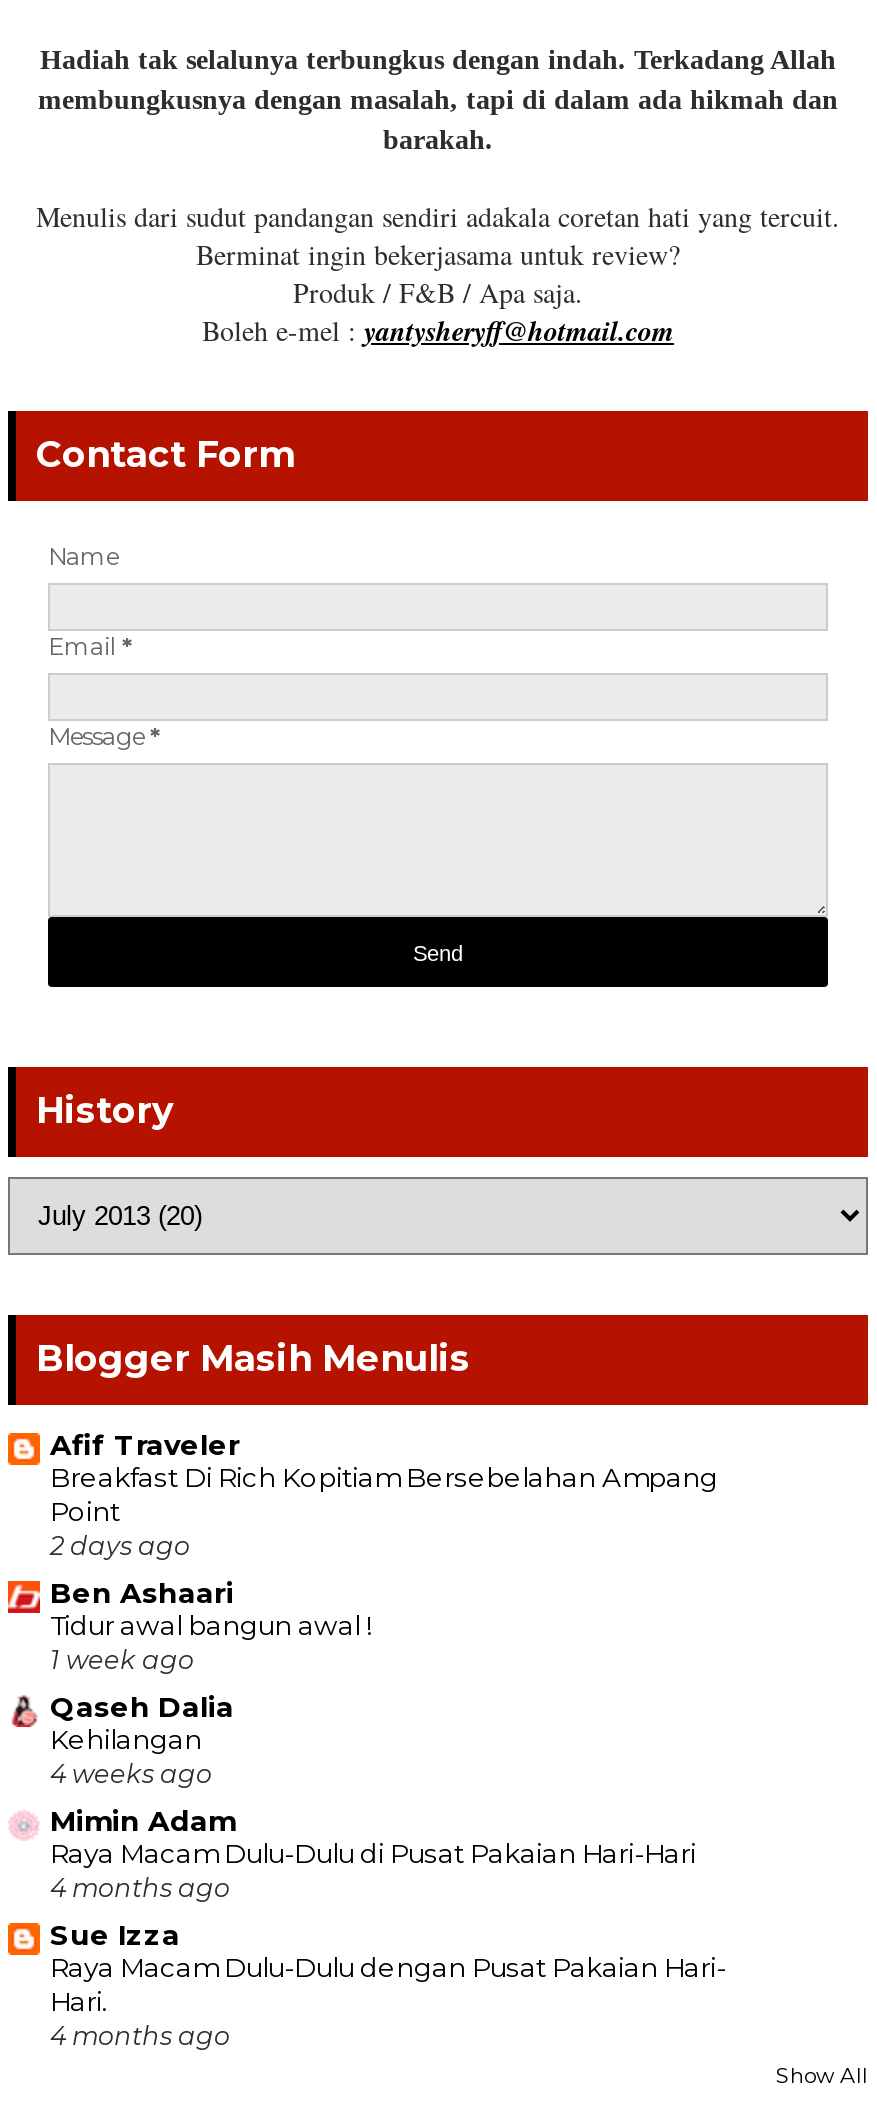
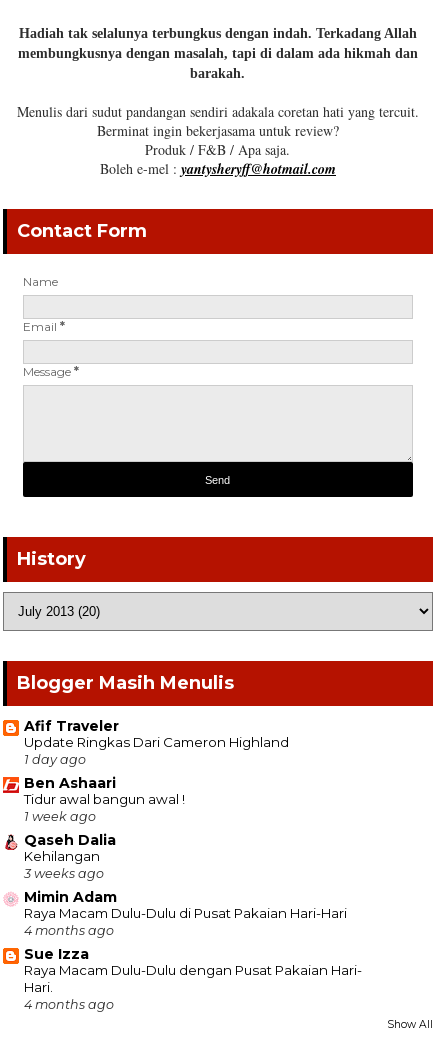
- Breakfast Di Rich Kopitiam Bersebelahan Ampang
- Point
- 2 days ago
+ Update Ringkas Dari Cameron Highland
+ 1 day ago

- 4 weeks ago
+ 3 weeks ago
